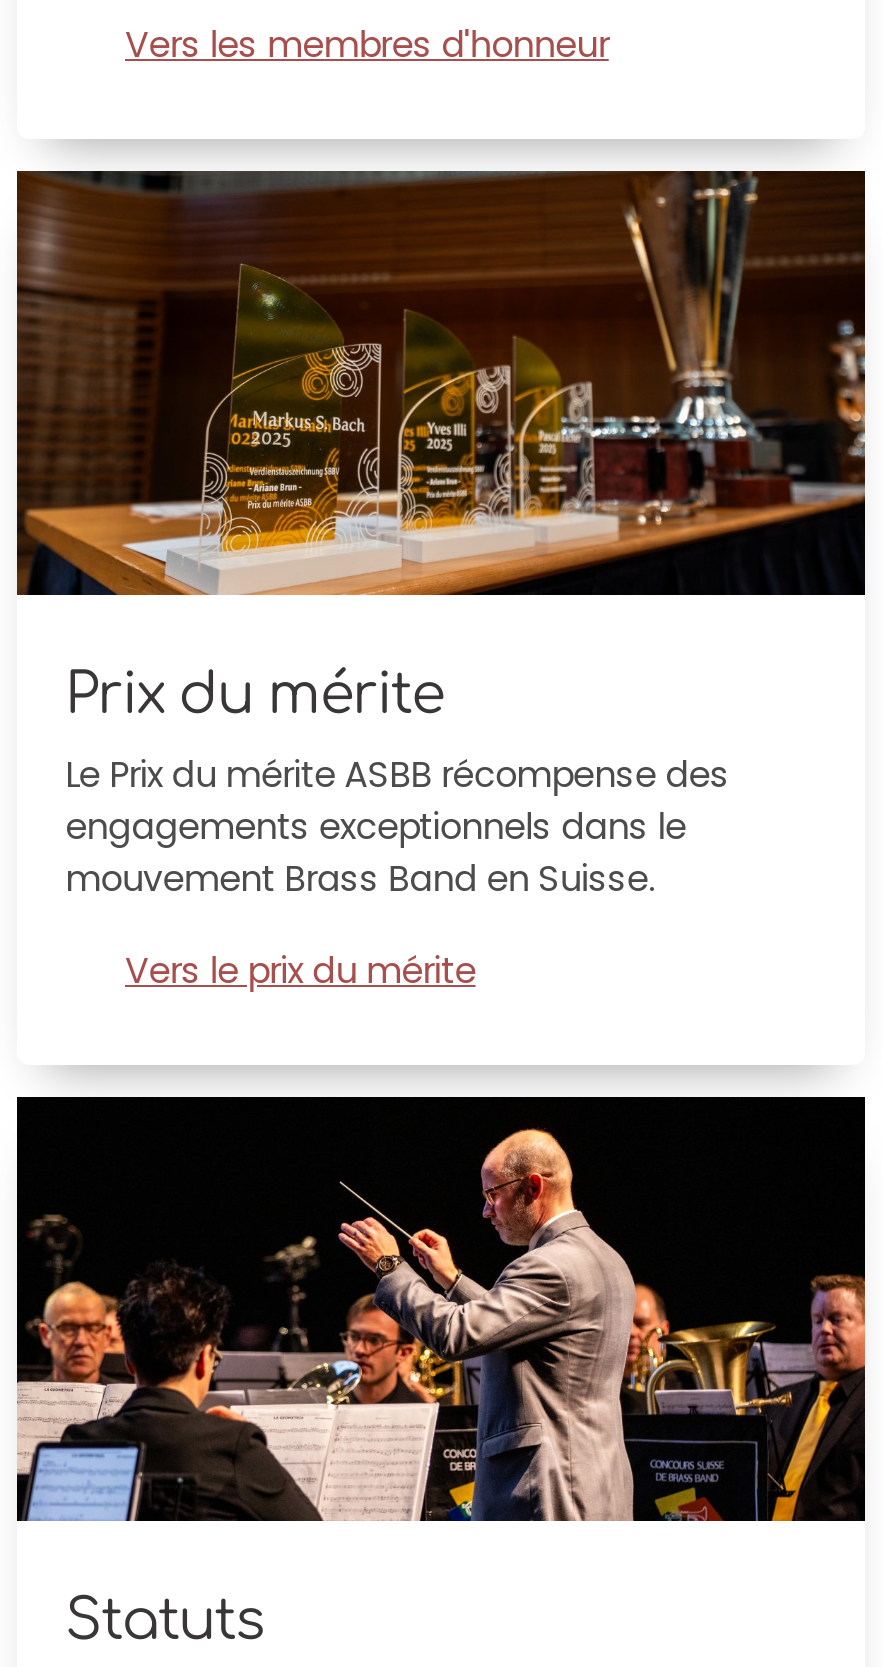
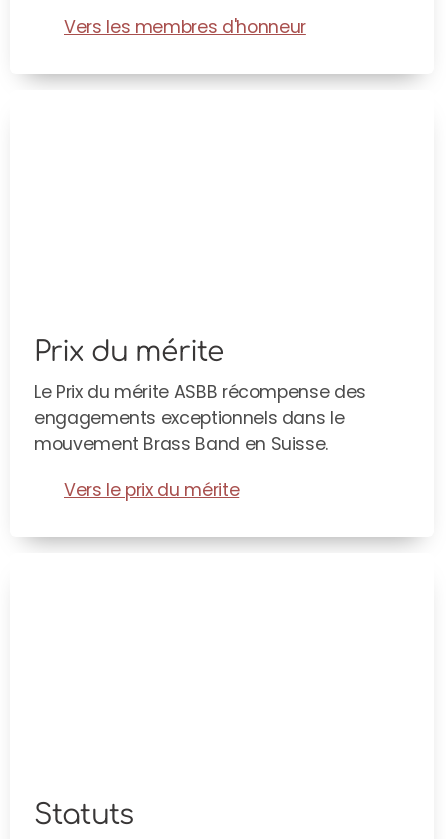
- [image]

- [image]
